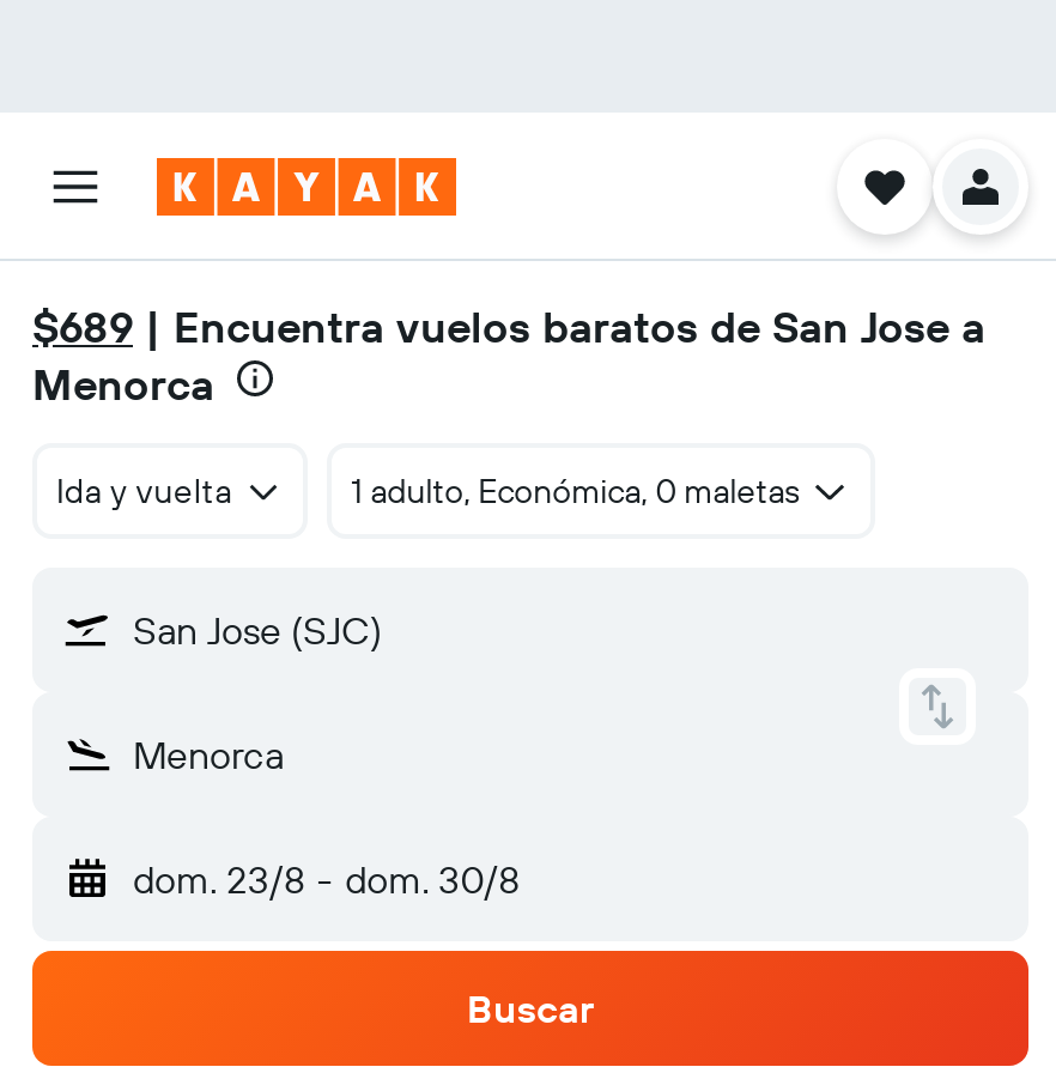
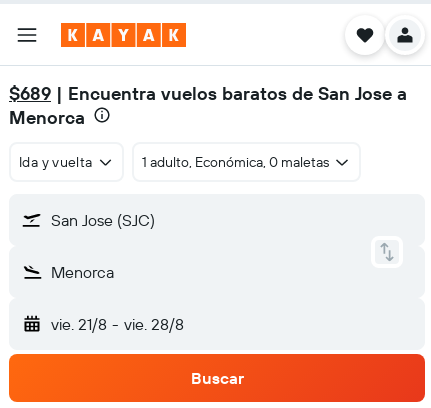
- dom. 23/8 - dom. 30/8
+ vie. 21/8 - vie. 28/8
